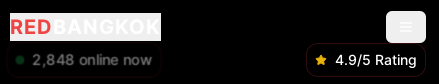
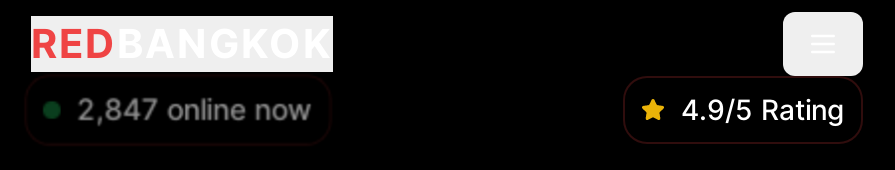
- 2,848 online now
+ 2,847 online now
